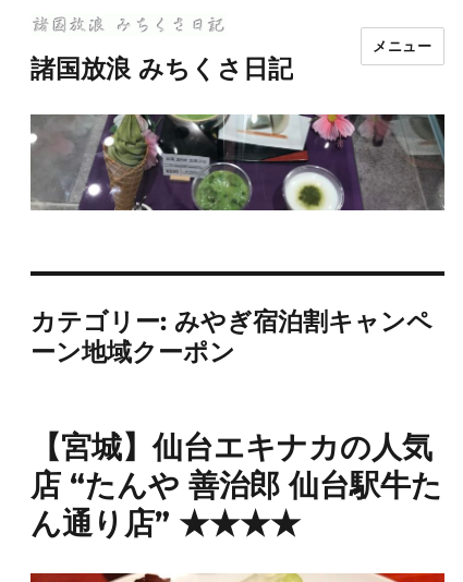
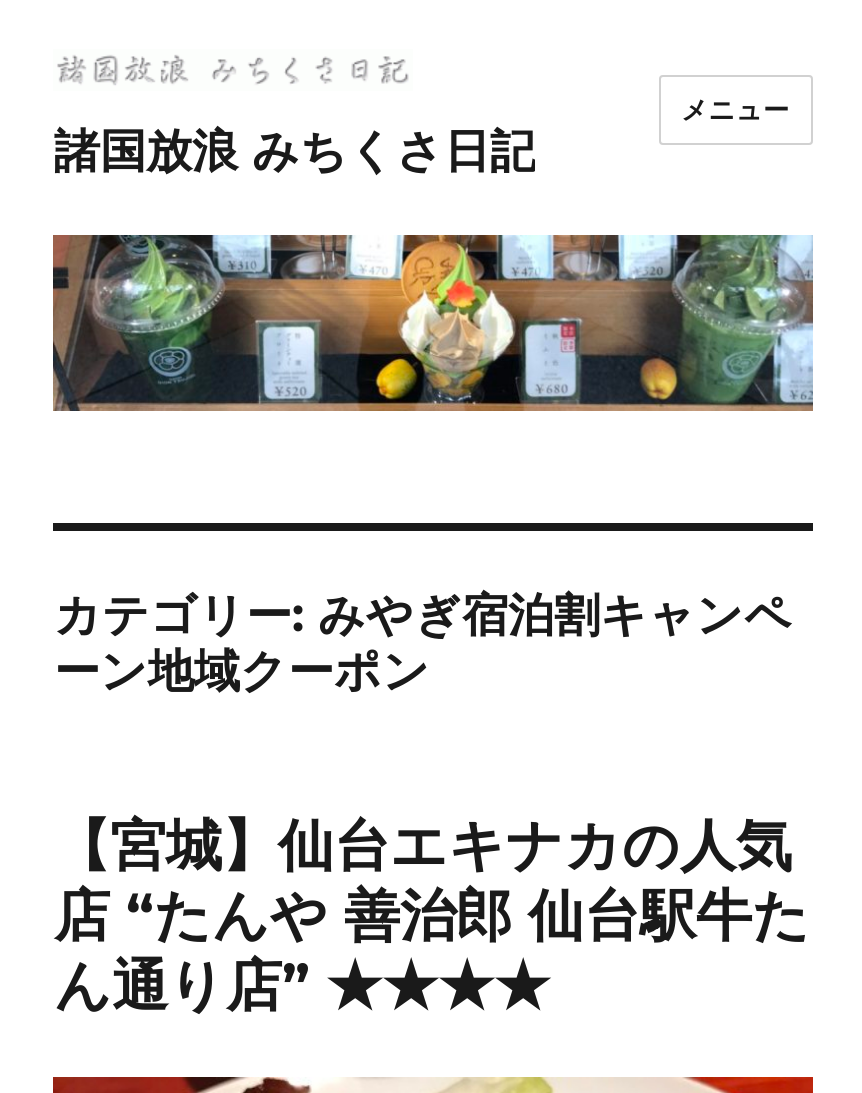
- [image]
+ [image]
